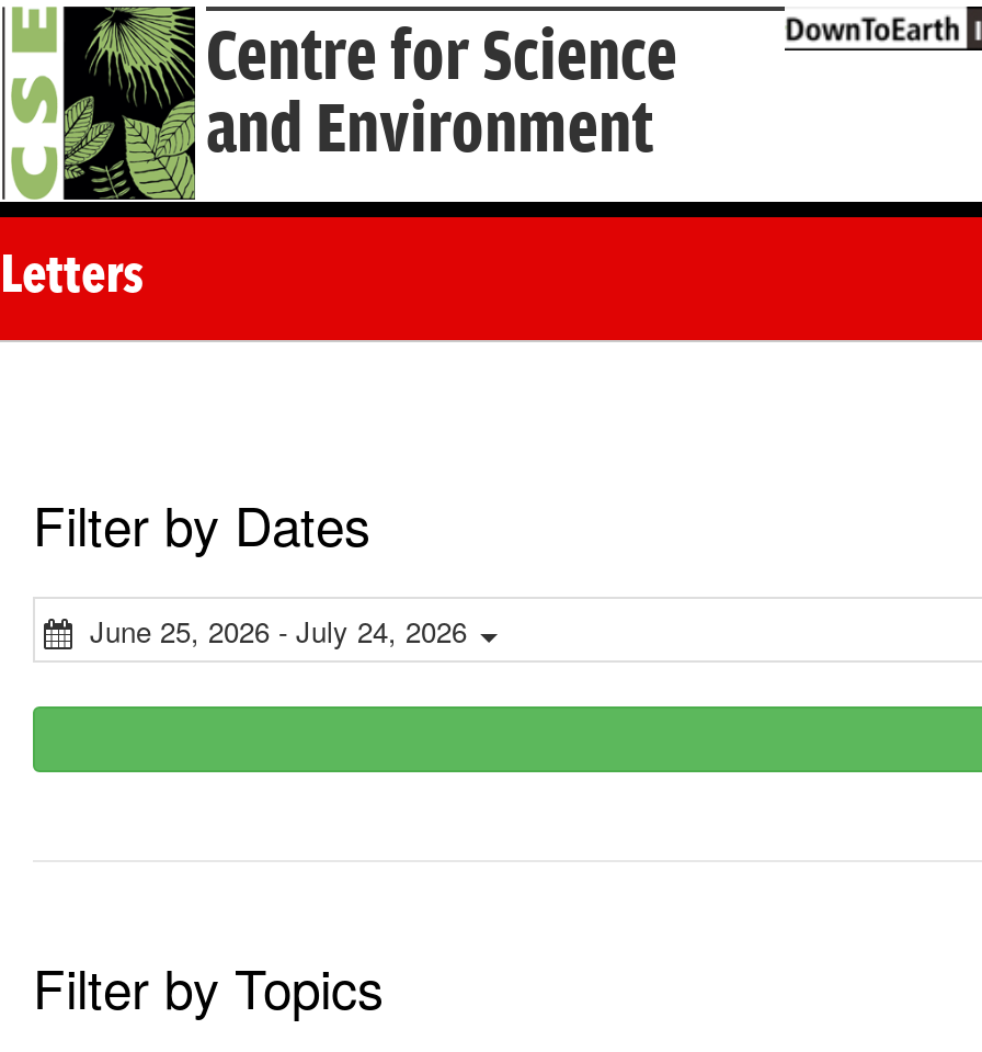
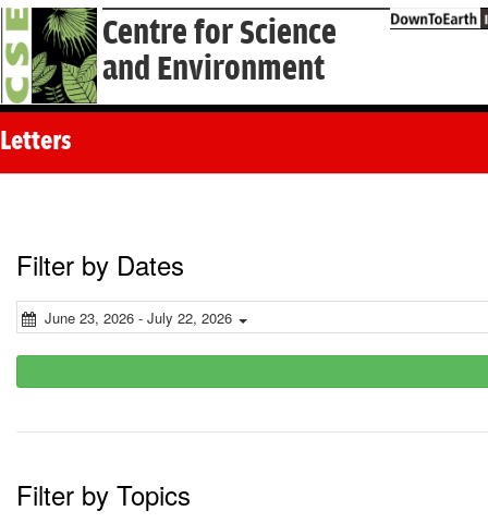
- June 25, 2026 - July 24, 2026
+ June 23, 2026 - July 22, 2026
